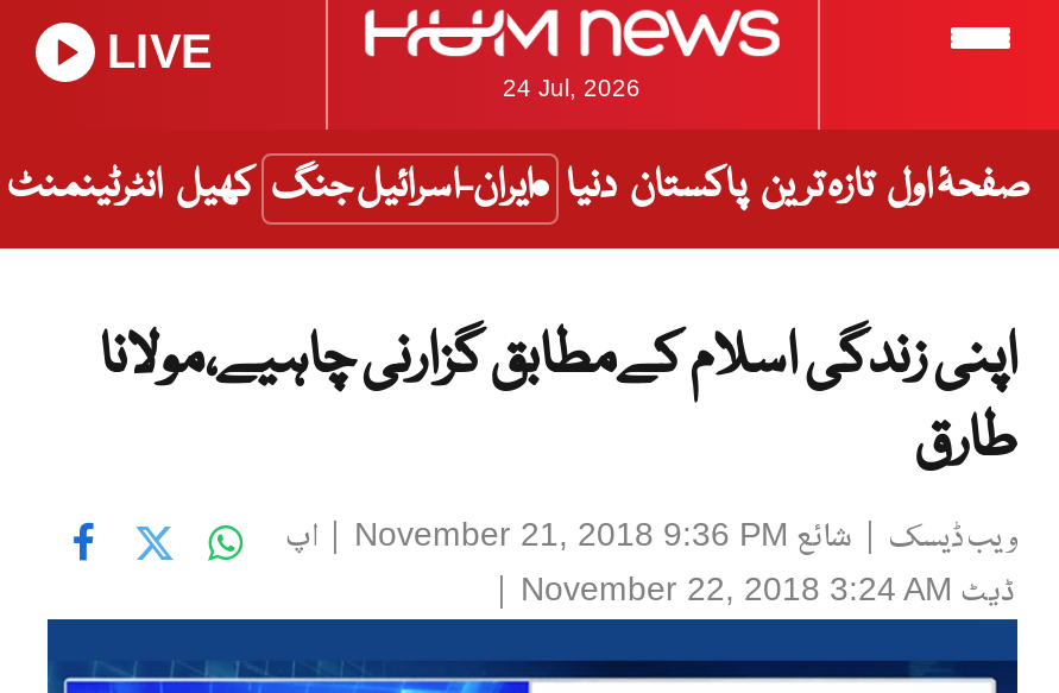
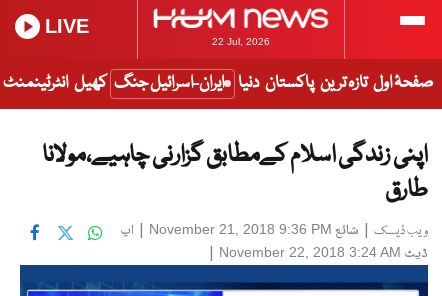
- 24 Jul, 2026
+ 22 Jul, 2026
